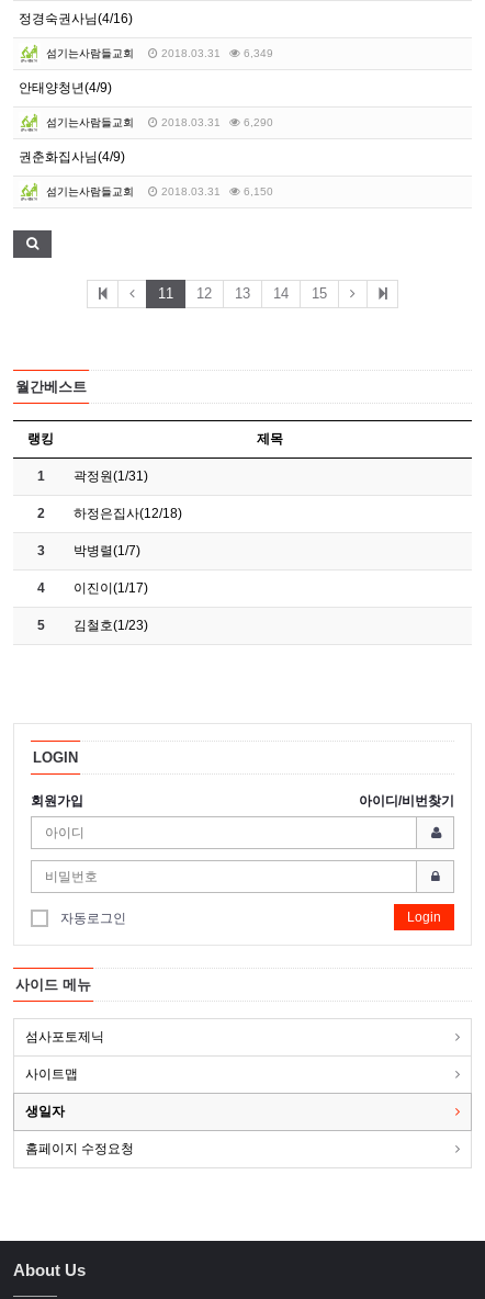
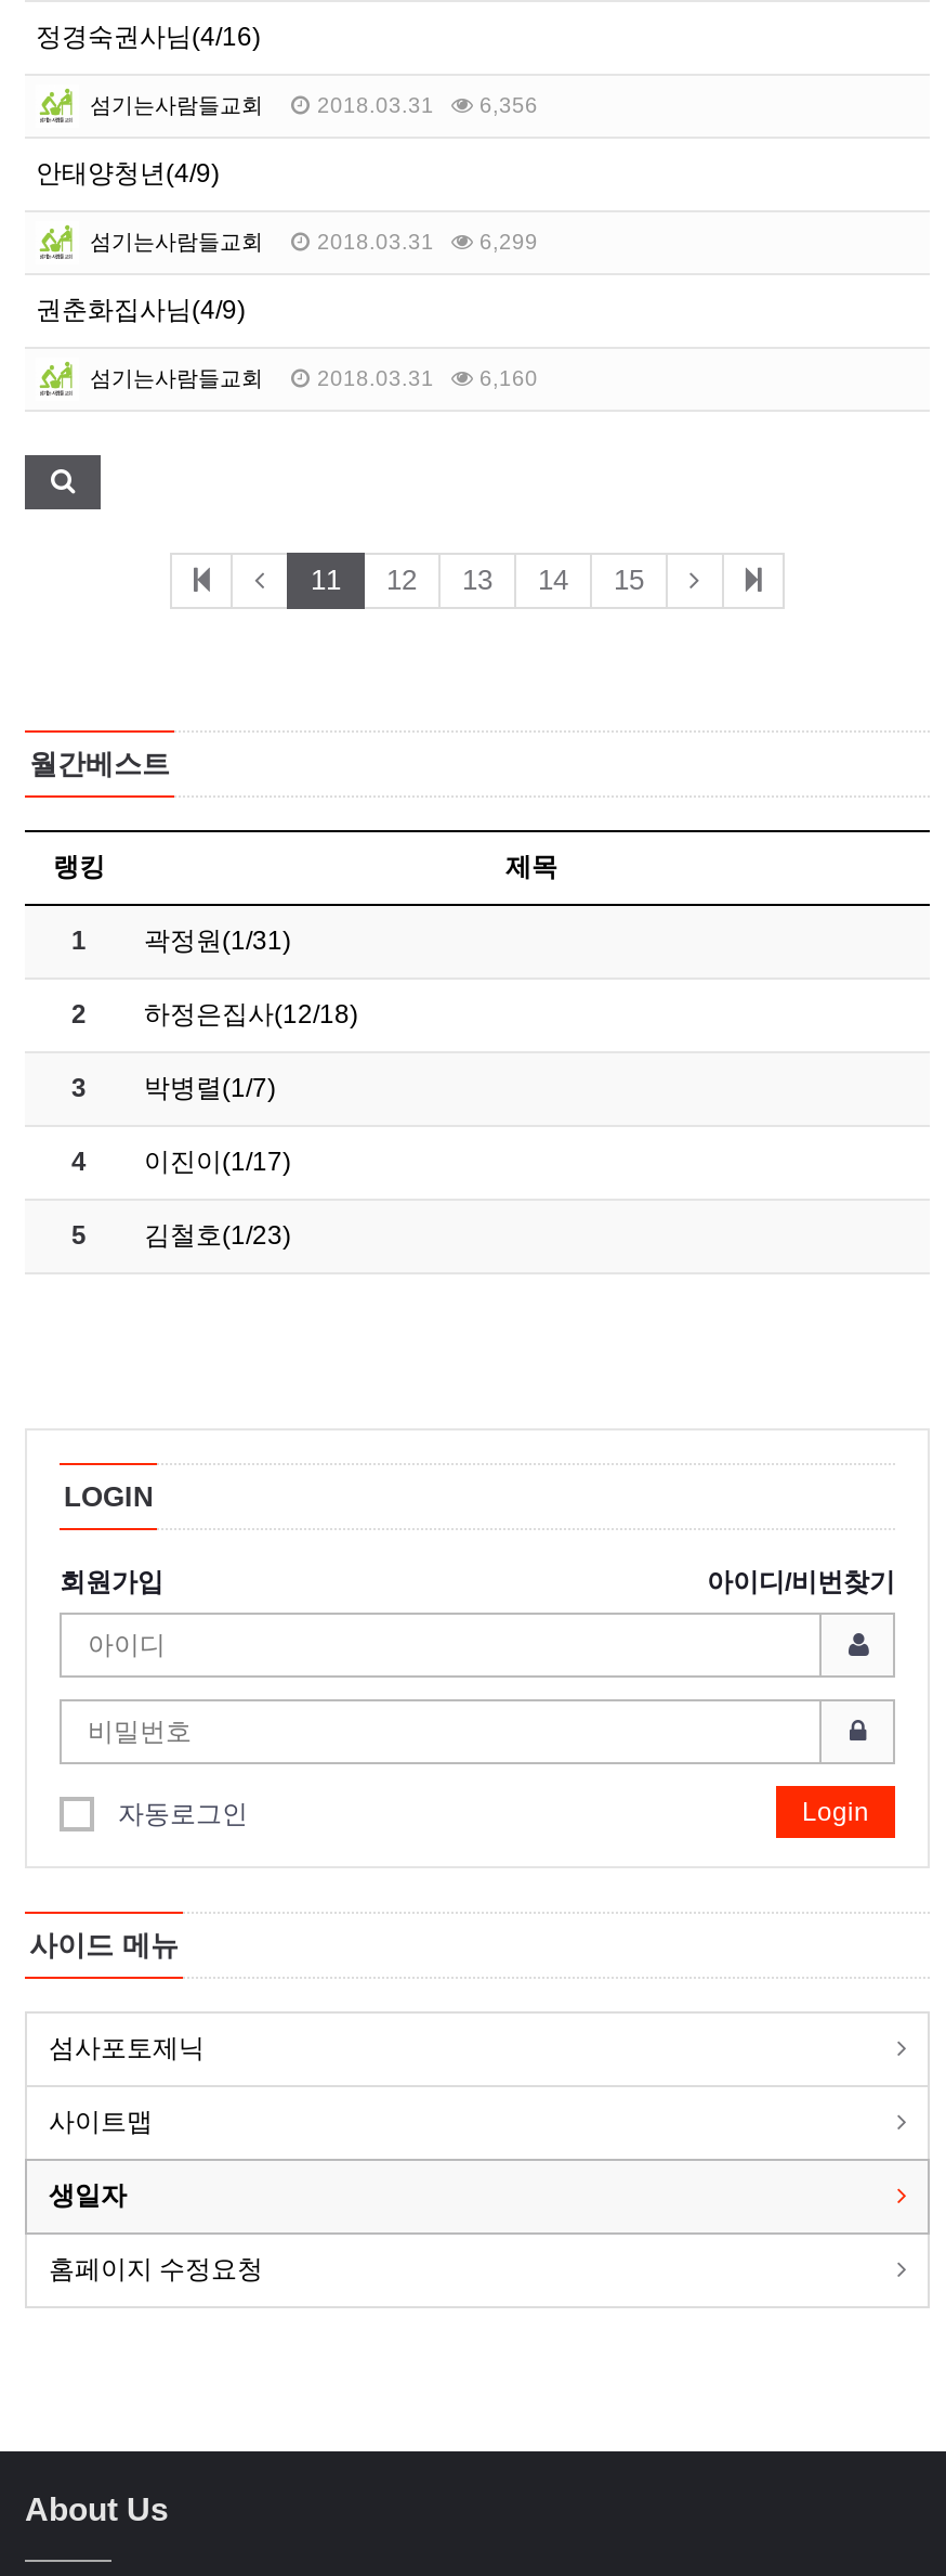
- 섬기는사람들교회 2018.03.31 6,349
+ 섬기는사람들교회 2018.03.31 6,356

- 섬기는사람들교회 2018.03.31 6,290
+ 섬기는사람들교회 2018.03.31 6,299

- 섬기는사람들교회 2018.03.31 6,150
+ 섬기는사람들교회 2018.03.31 6,160
